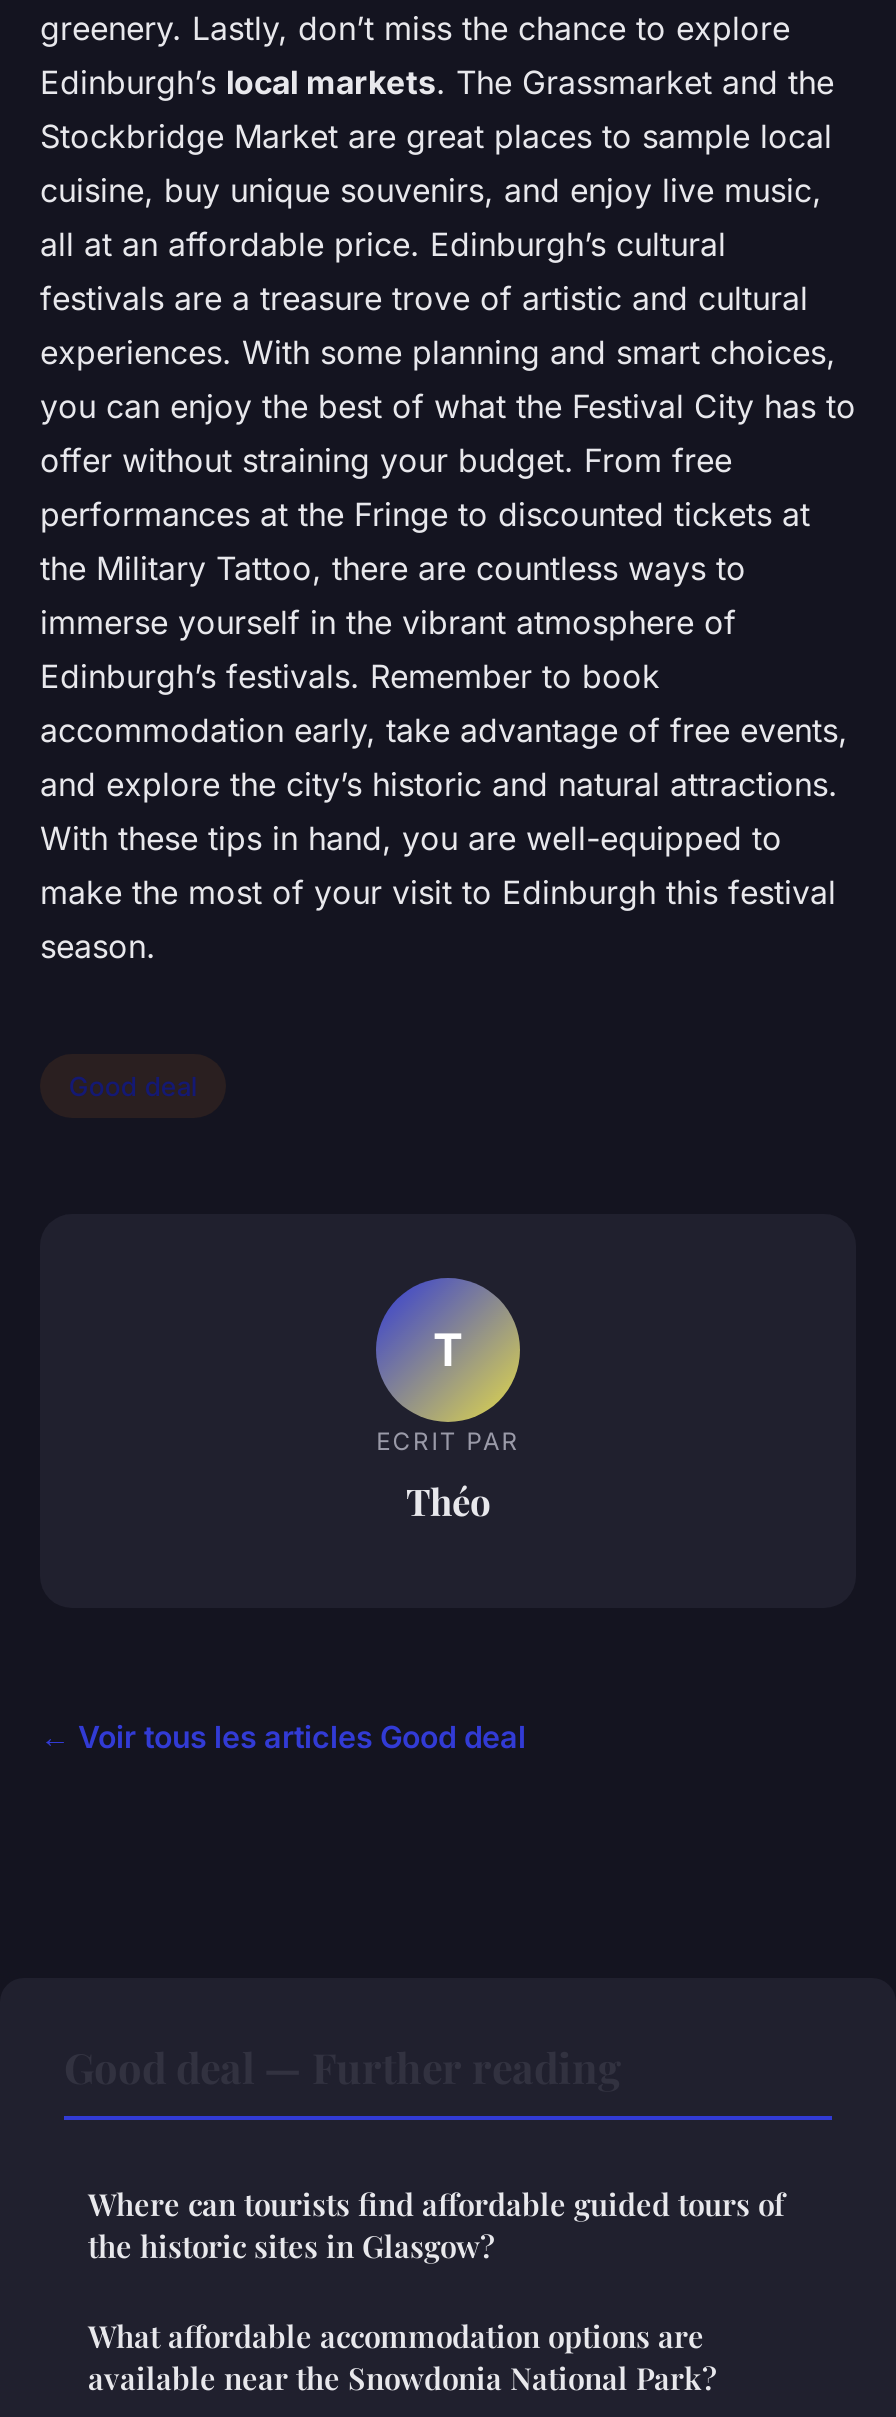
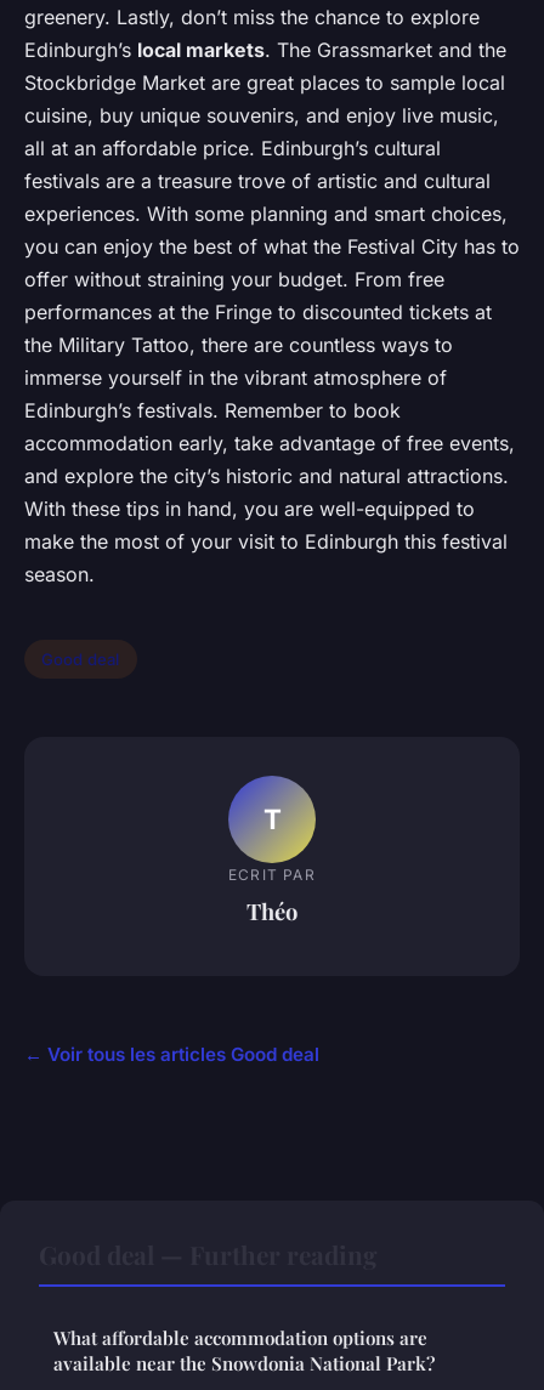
- Where can tourists find affordable guided tours of
- the historic sites in Glasgow?
